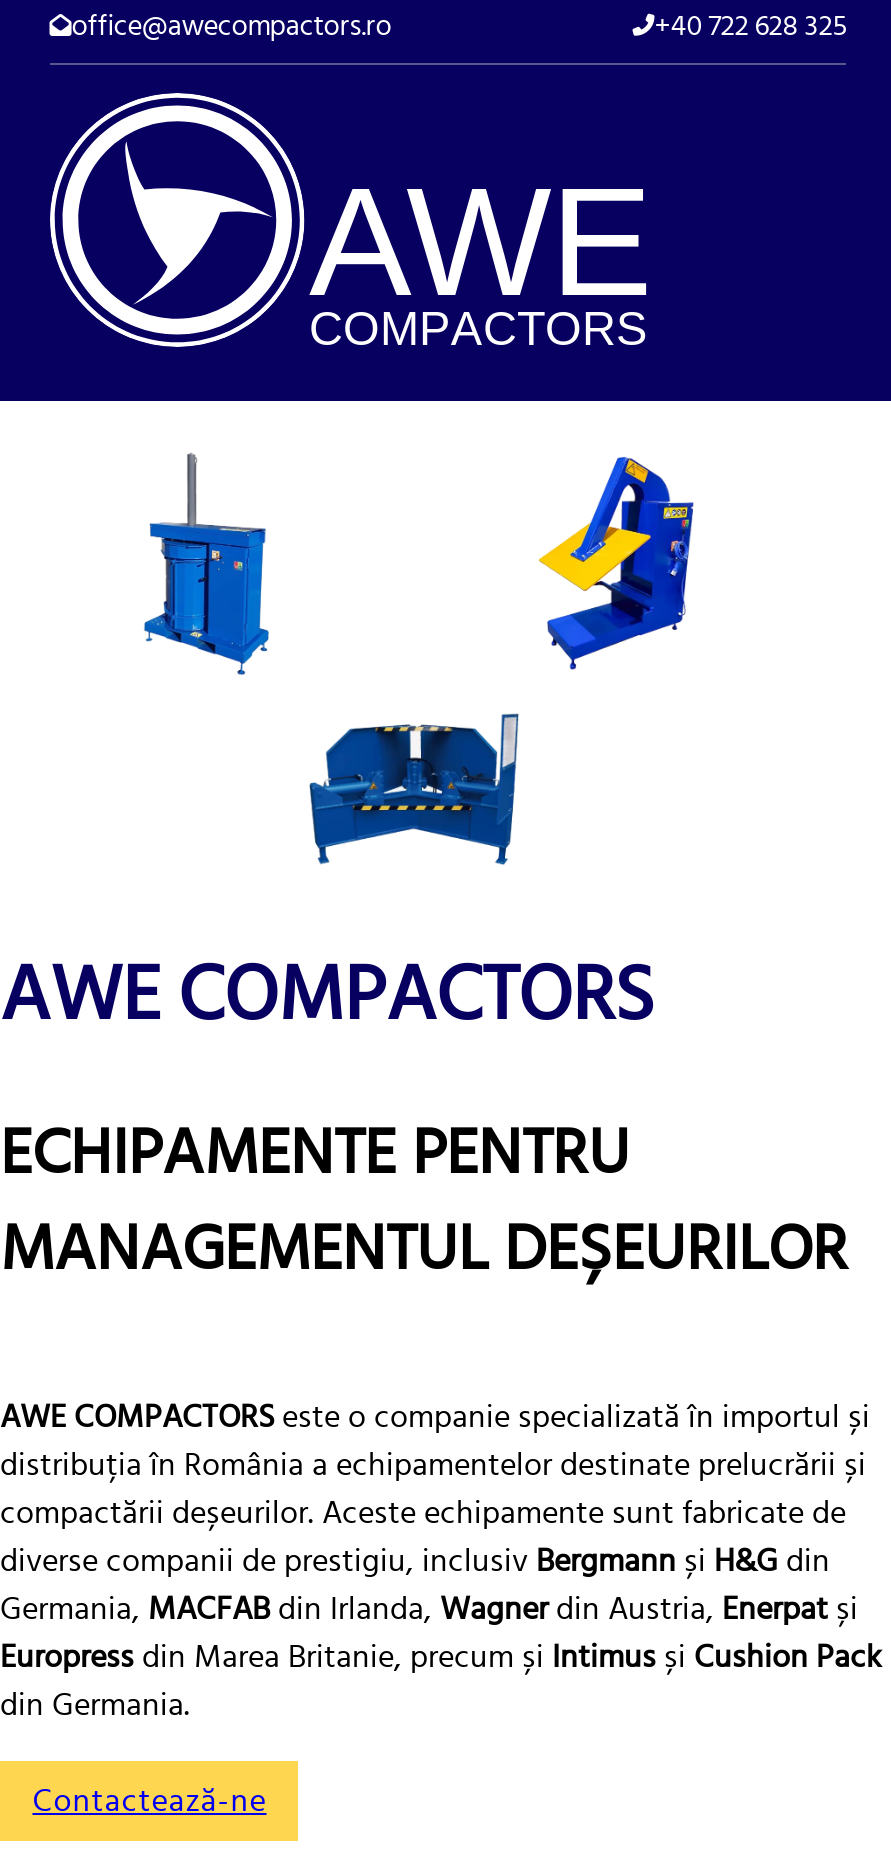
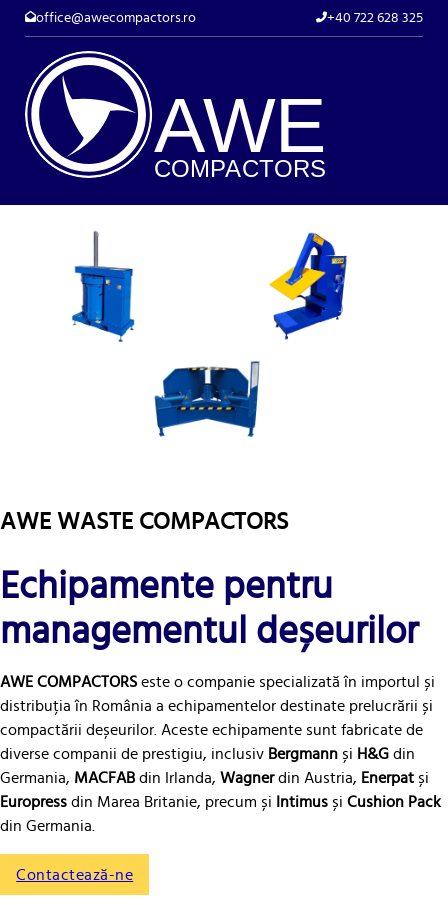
- AWE COMPACTORS
- ECHIPAMENTE PENTRU
- MANAGEMENTUL DEȘEURILOR
+ AWE WASTE COMPACTORS
+ Echipamente pentru
+ managementul deșeurilor
